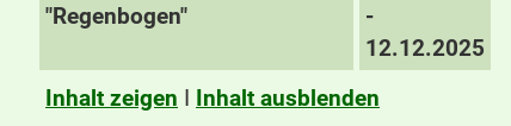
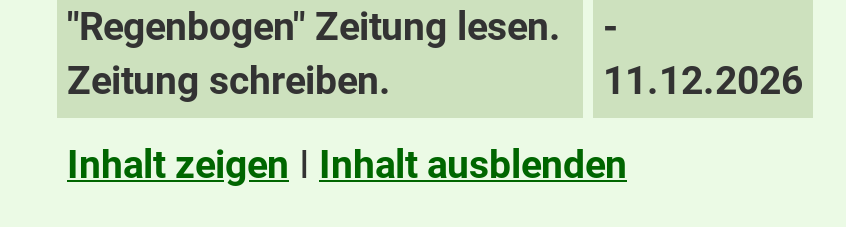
- "Regenbogen"
+ "Regenbogen" Zeitung lesen.
+ Zeitung schreiben.

- 12.12.2025
+ 11.12.2026
